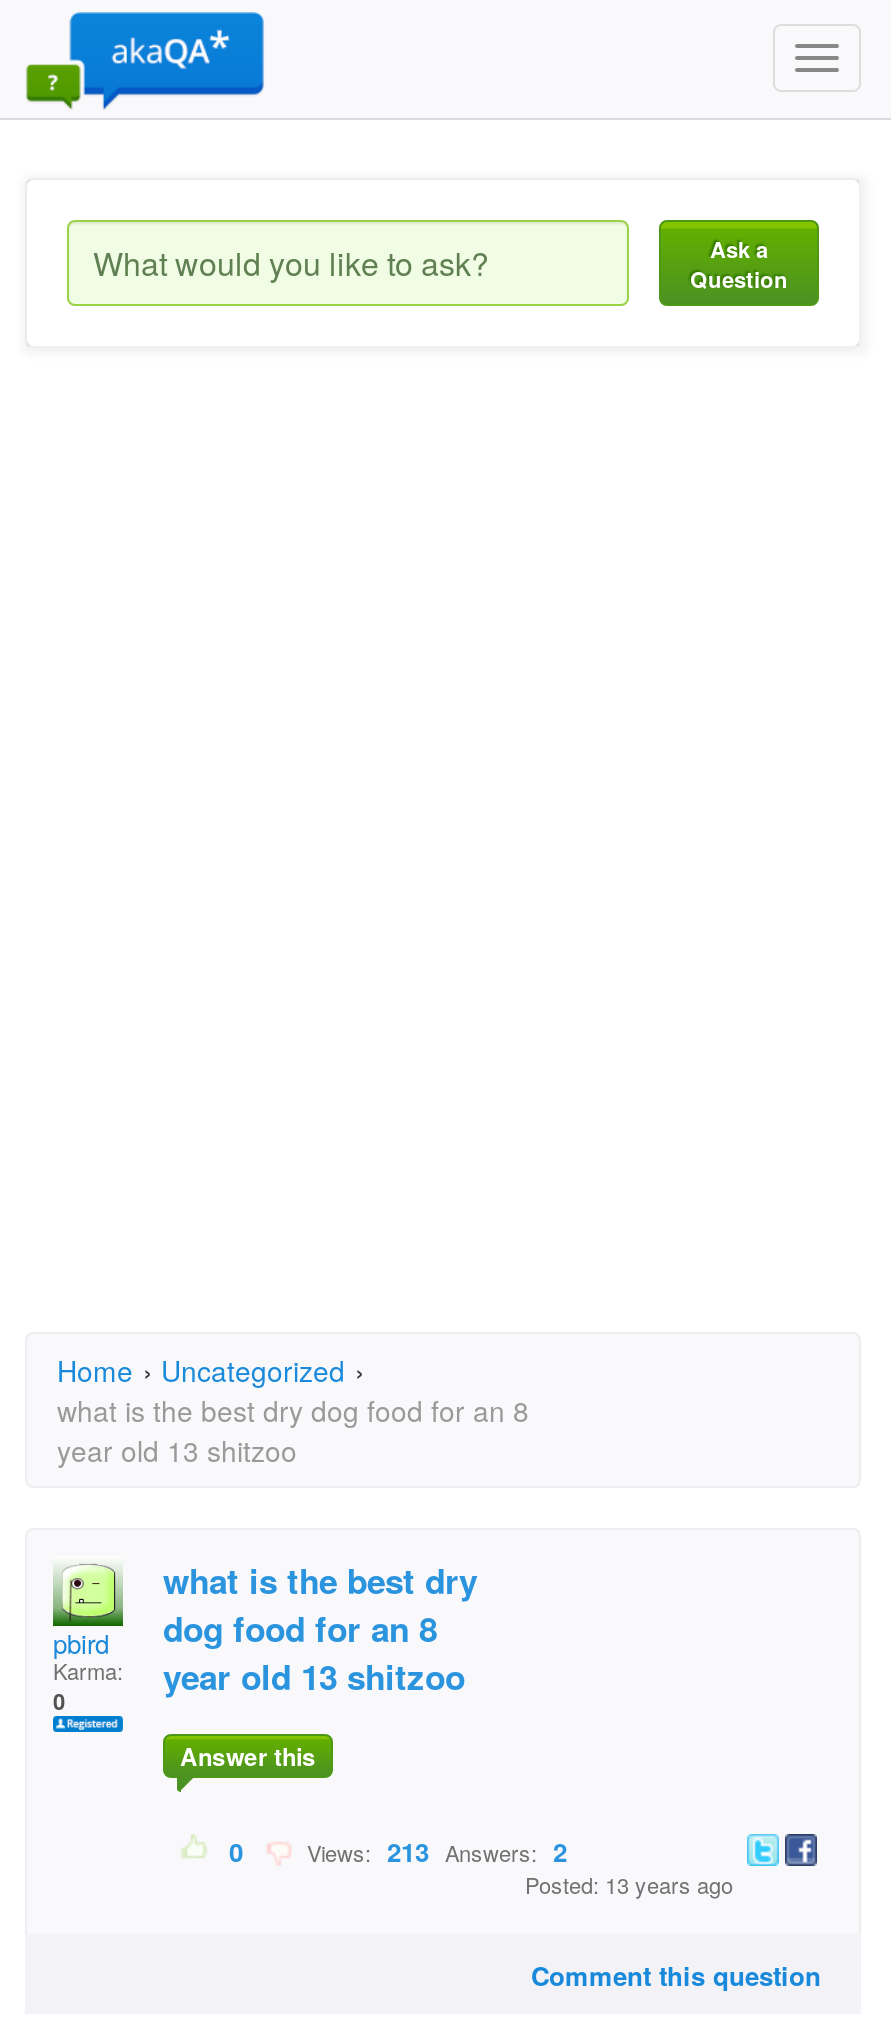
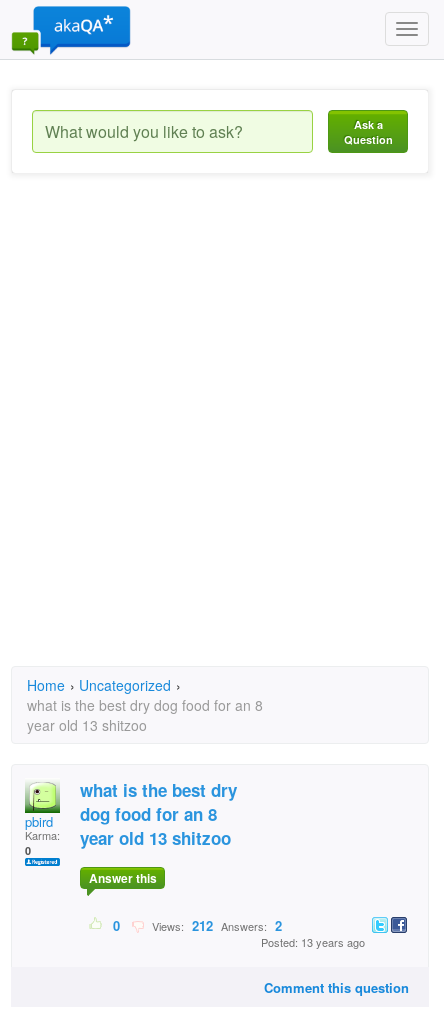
- Views: 213 Answers: 2
+ Views: 212 Answers: 2
